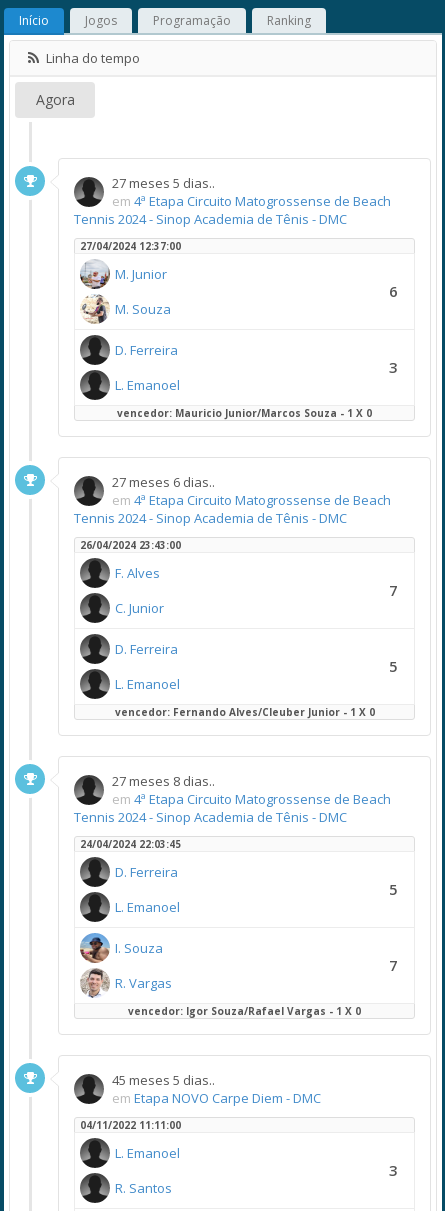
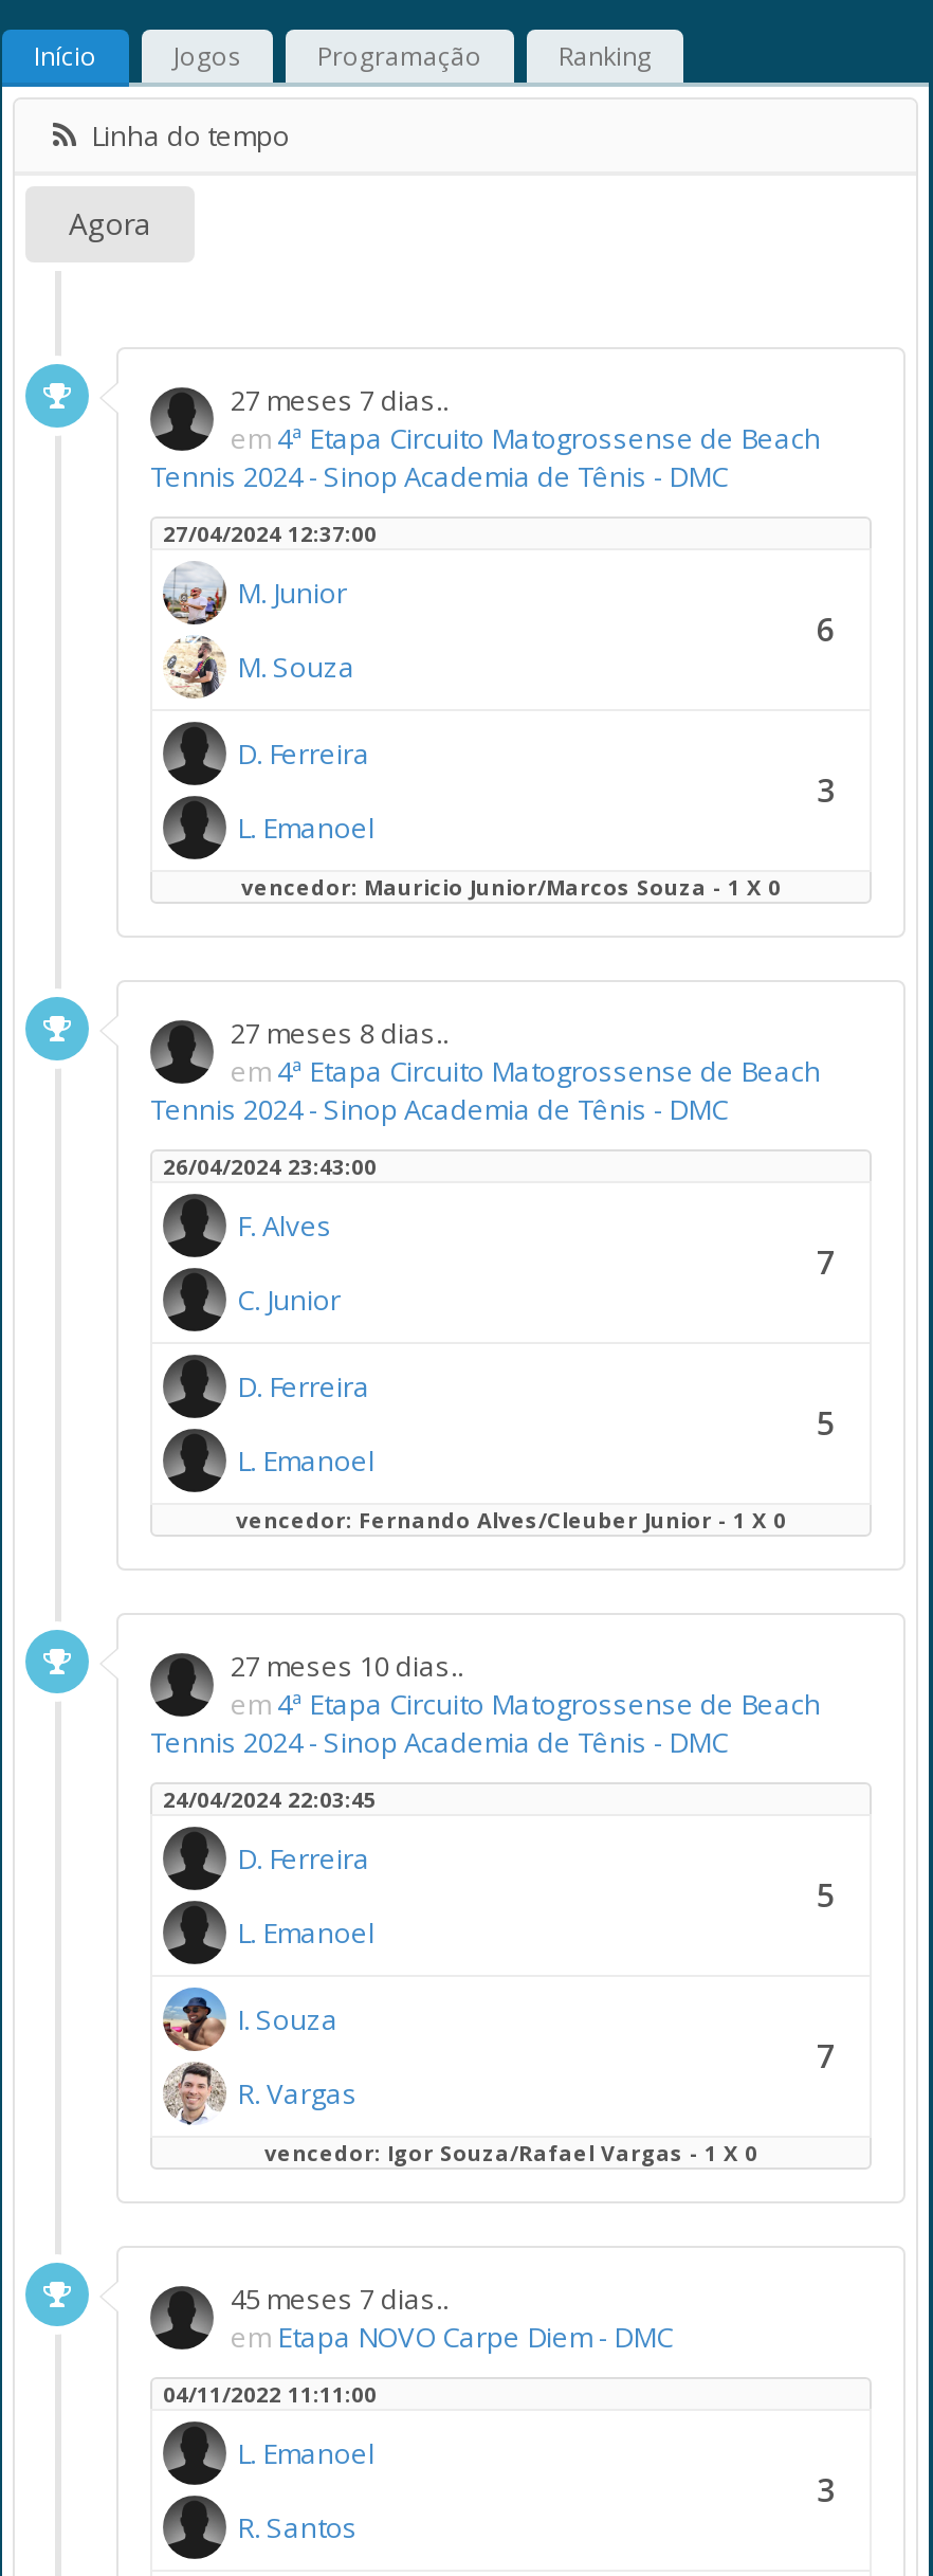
- 27 meses 5 dias..
+ 27 meses 7 dias..

- 27 meses 6 dias..
+ 27 meses 8 dias..

- 27 meses 8 dias..
+ 27 meses 10 dias..

- 45 meses 5 dias..
+ 45 meses 7 dias..
